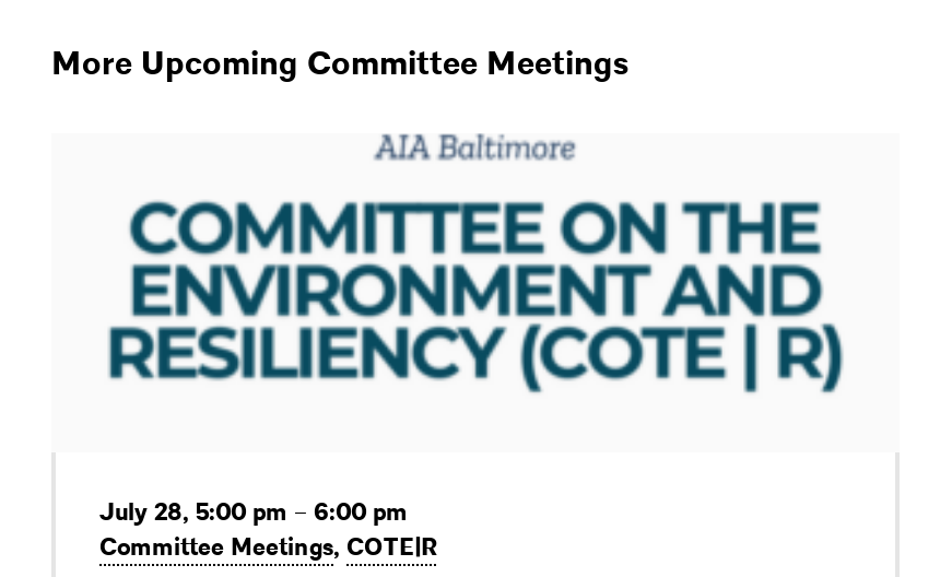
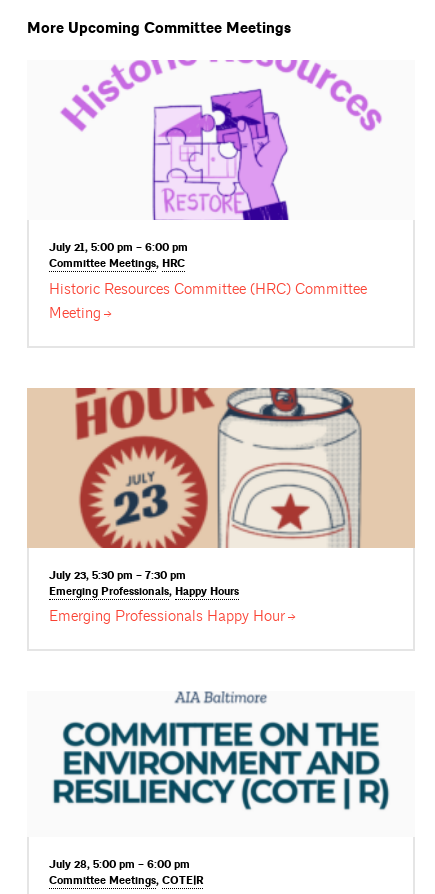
+ [image]
+ July 23, 5:30 pm – 7:30 pm
+ Emerging Professionals, Happy Hours
+ Emerging Professionals Happy Hour

+ [image]
+ July 21, 5:00 pm – 6:00 pm
+ Committee Meetings, HRC
+ Historic Resources Committee (HRC) Committee
+ Meeting
